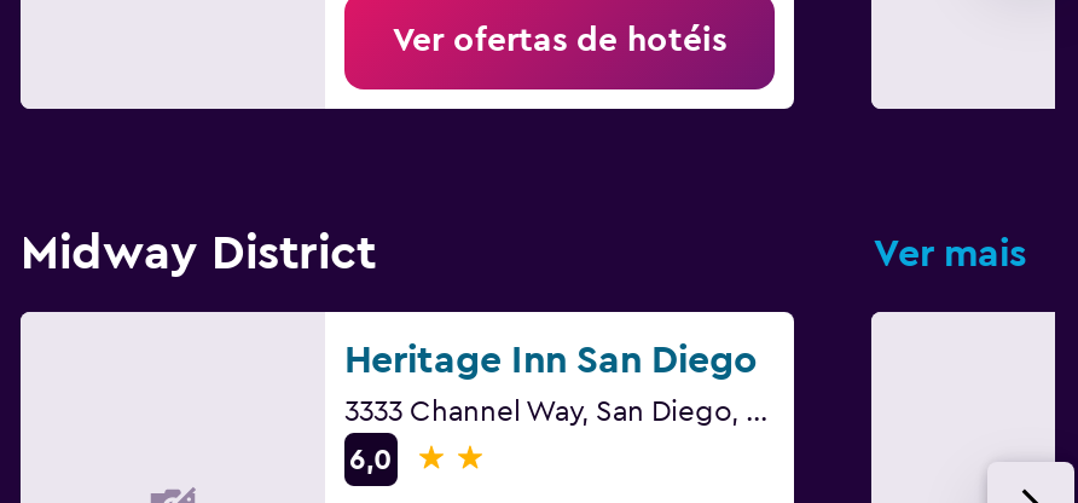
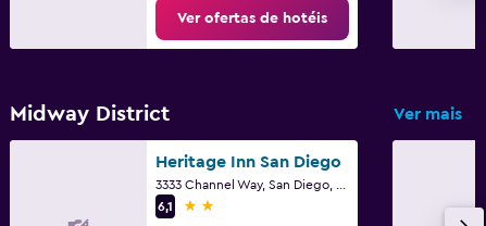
- 6,0
+ 6,1
